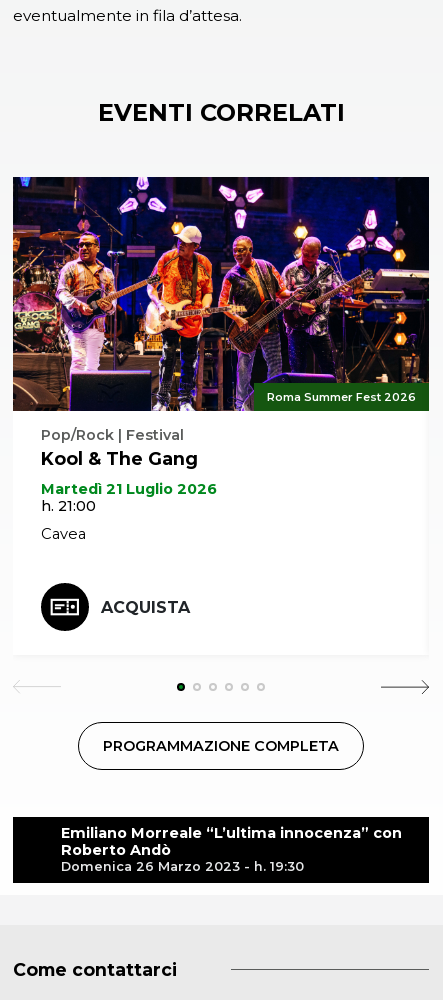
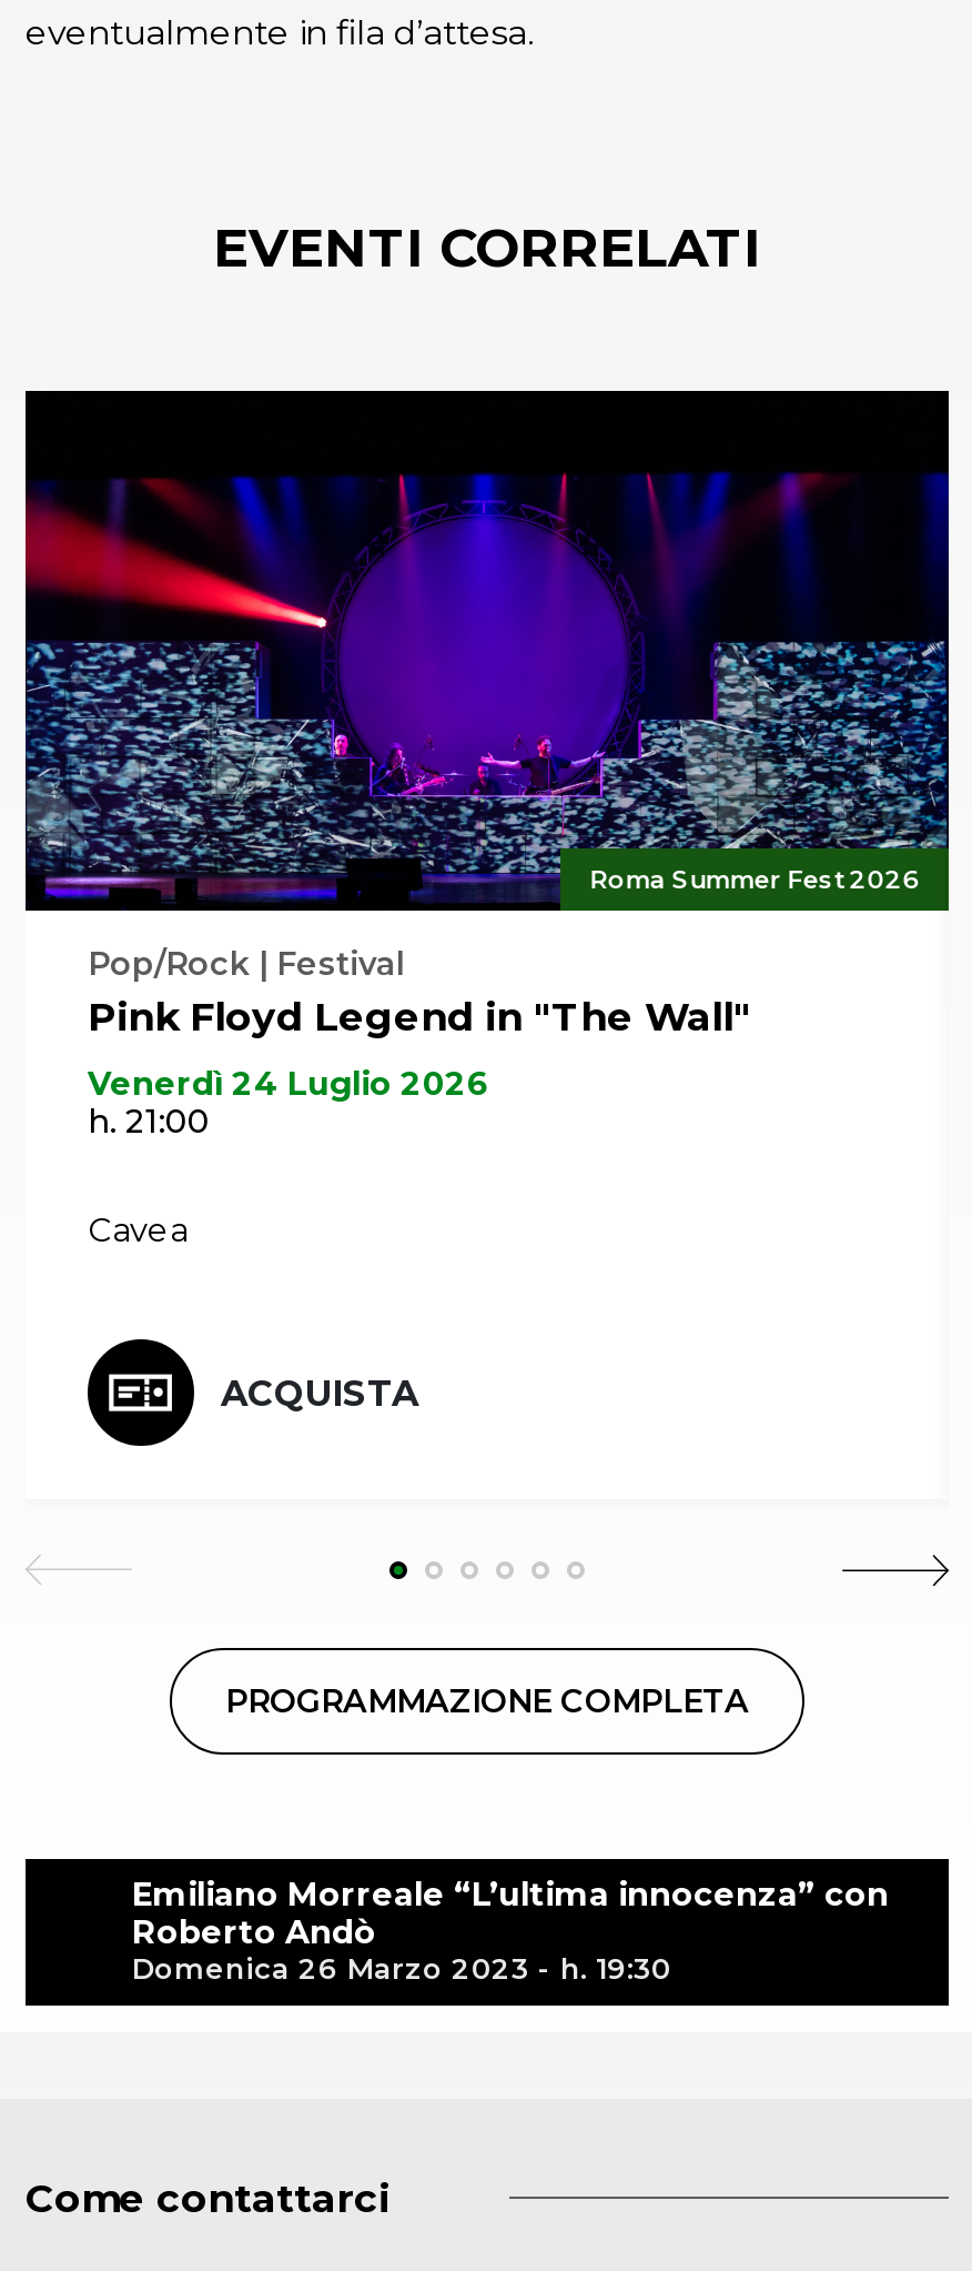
- [image]
- Kool & The Gang
+ [image]
+ Pink Floyd Legend in "The Wall"

- Martedì 21 Luglio 2026
+ Venerdì 24 Luglio 2026
